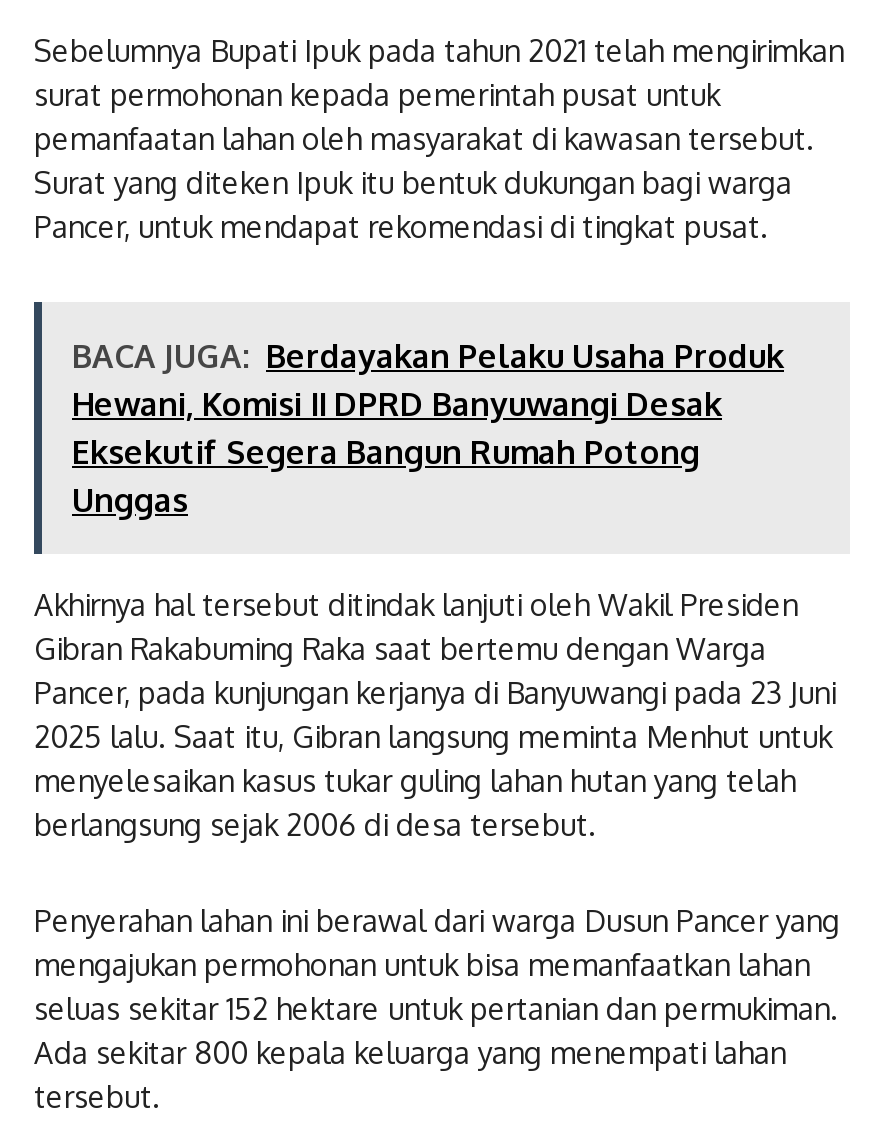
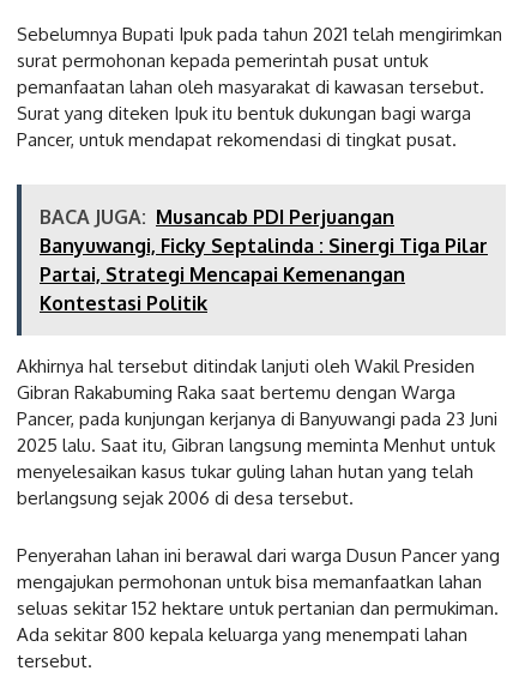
- BACA JUGA: Berdayakan Pelaku Usaha Produk
- Hewani, Komisi II DPRD Banyuwangi Desak
- Eksekutif Segera Bangun Rumah Potong
- Unggas
+ BACA JUGA: Musancab PDI Perjuangan
+ Banyuwangi, Ficky Septalinda : Sinergi Tiga Pilar
+ Partai, Strategi Mencapai Kemenangan
+ Kontestasi Politik
